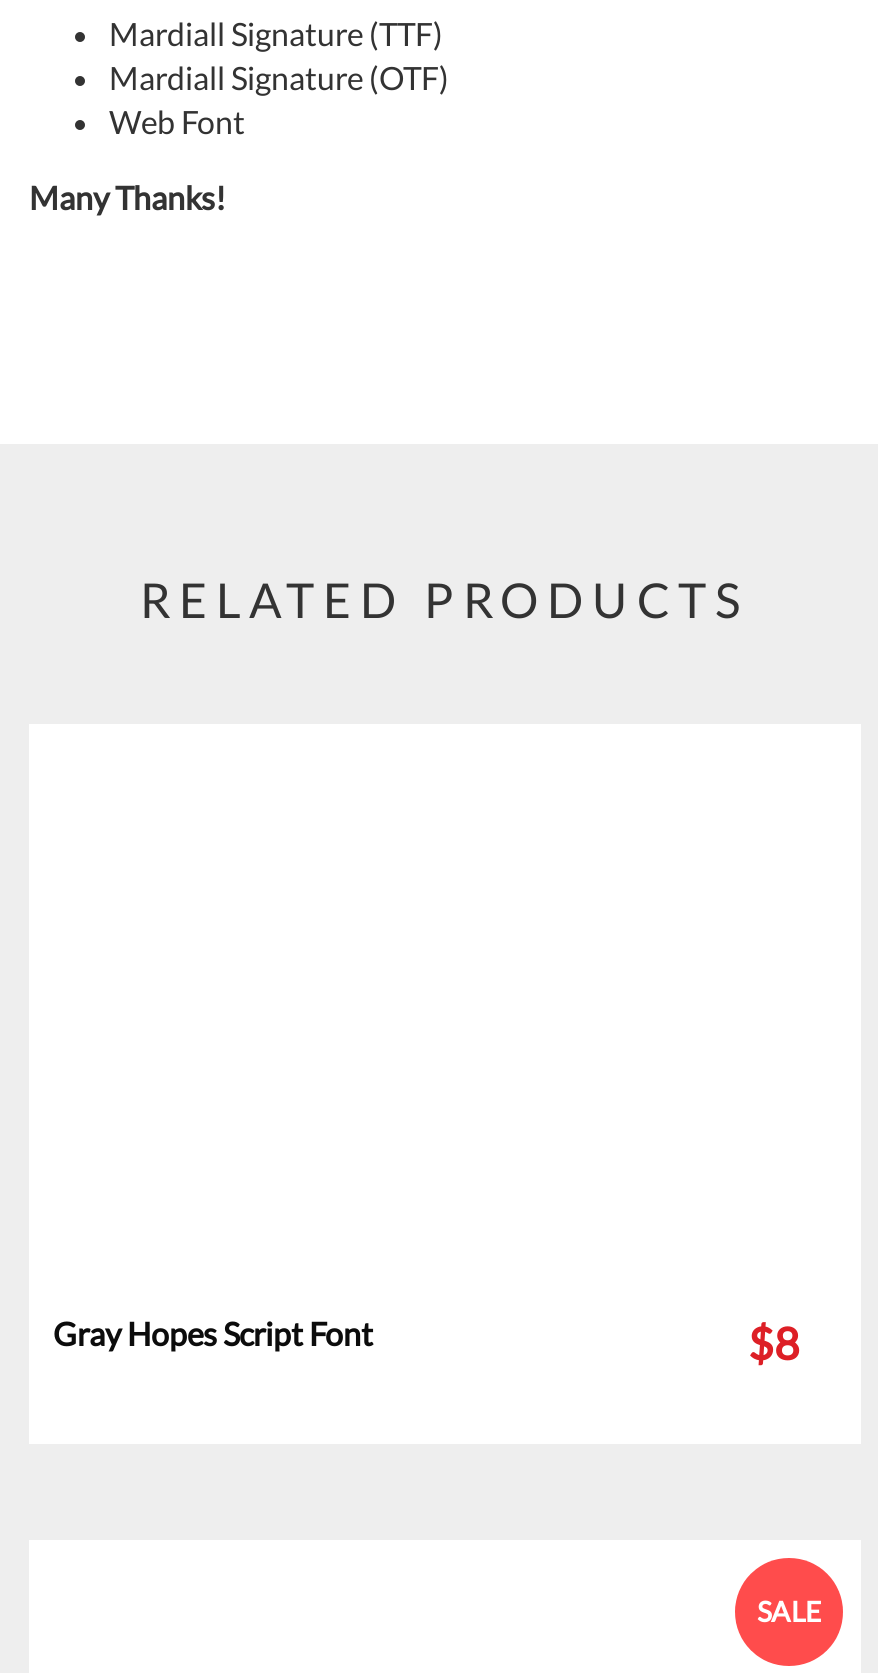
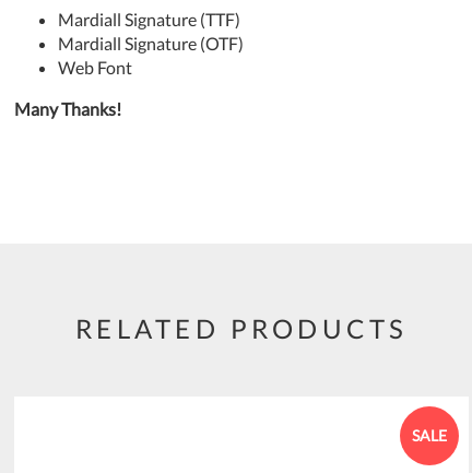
- Gray Hopes Script Font
- $8
